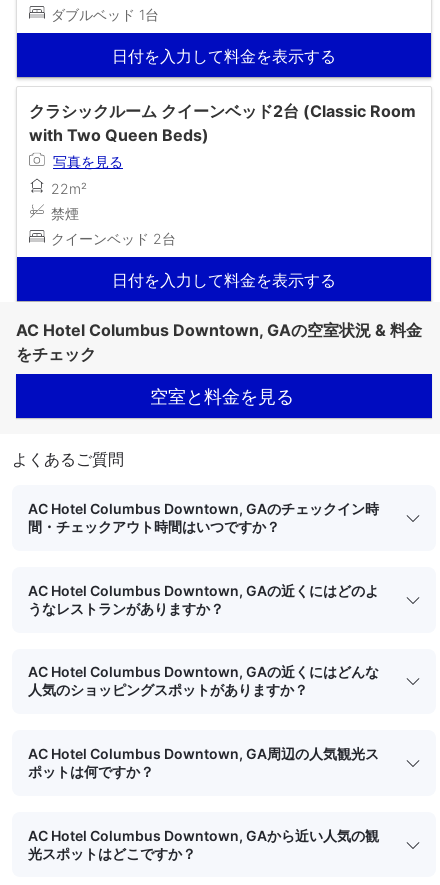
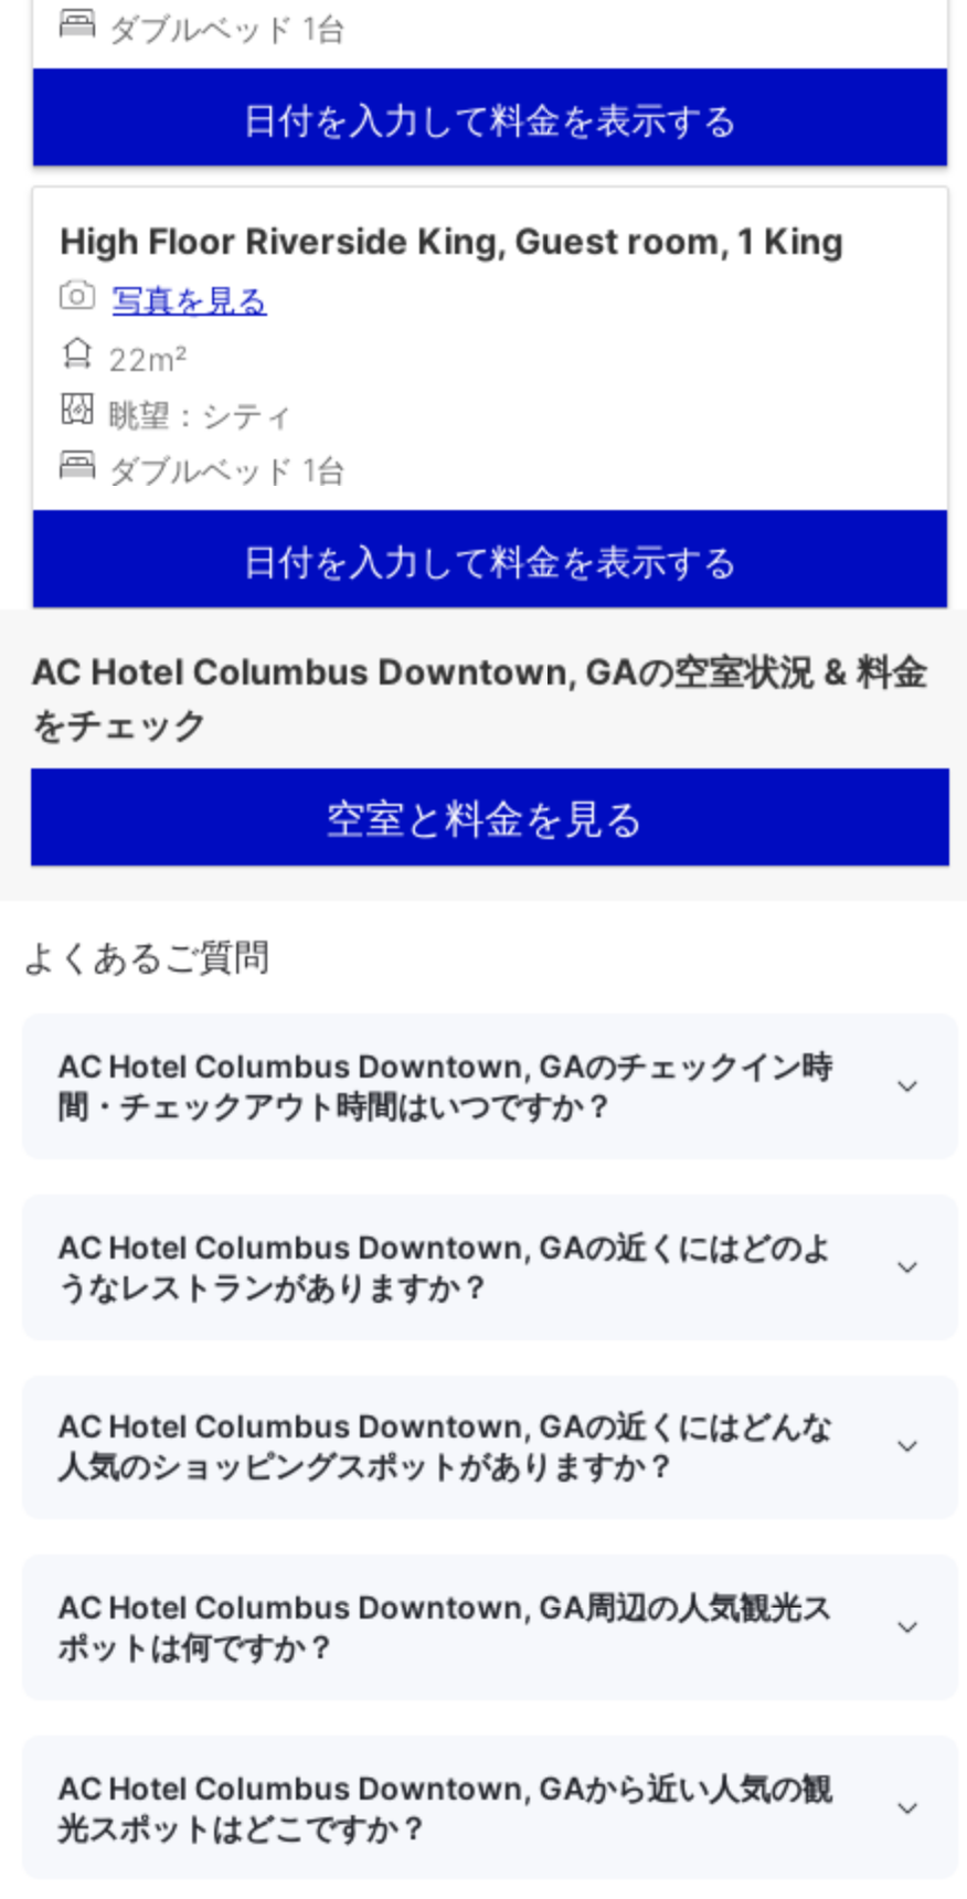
- クラシックルーム クイーンベッド2台 (Classic Room
- with Two Queen Beds)
+ High Floor Riverside King, Guest room, 1 King

- 禁煙
+ 眺望：シティ

- クイーンベッド 2台
+ ダブルベッド 1台
